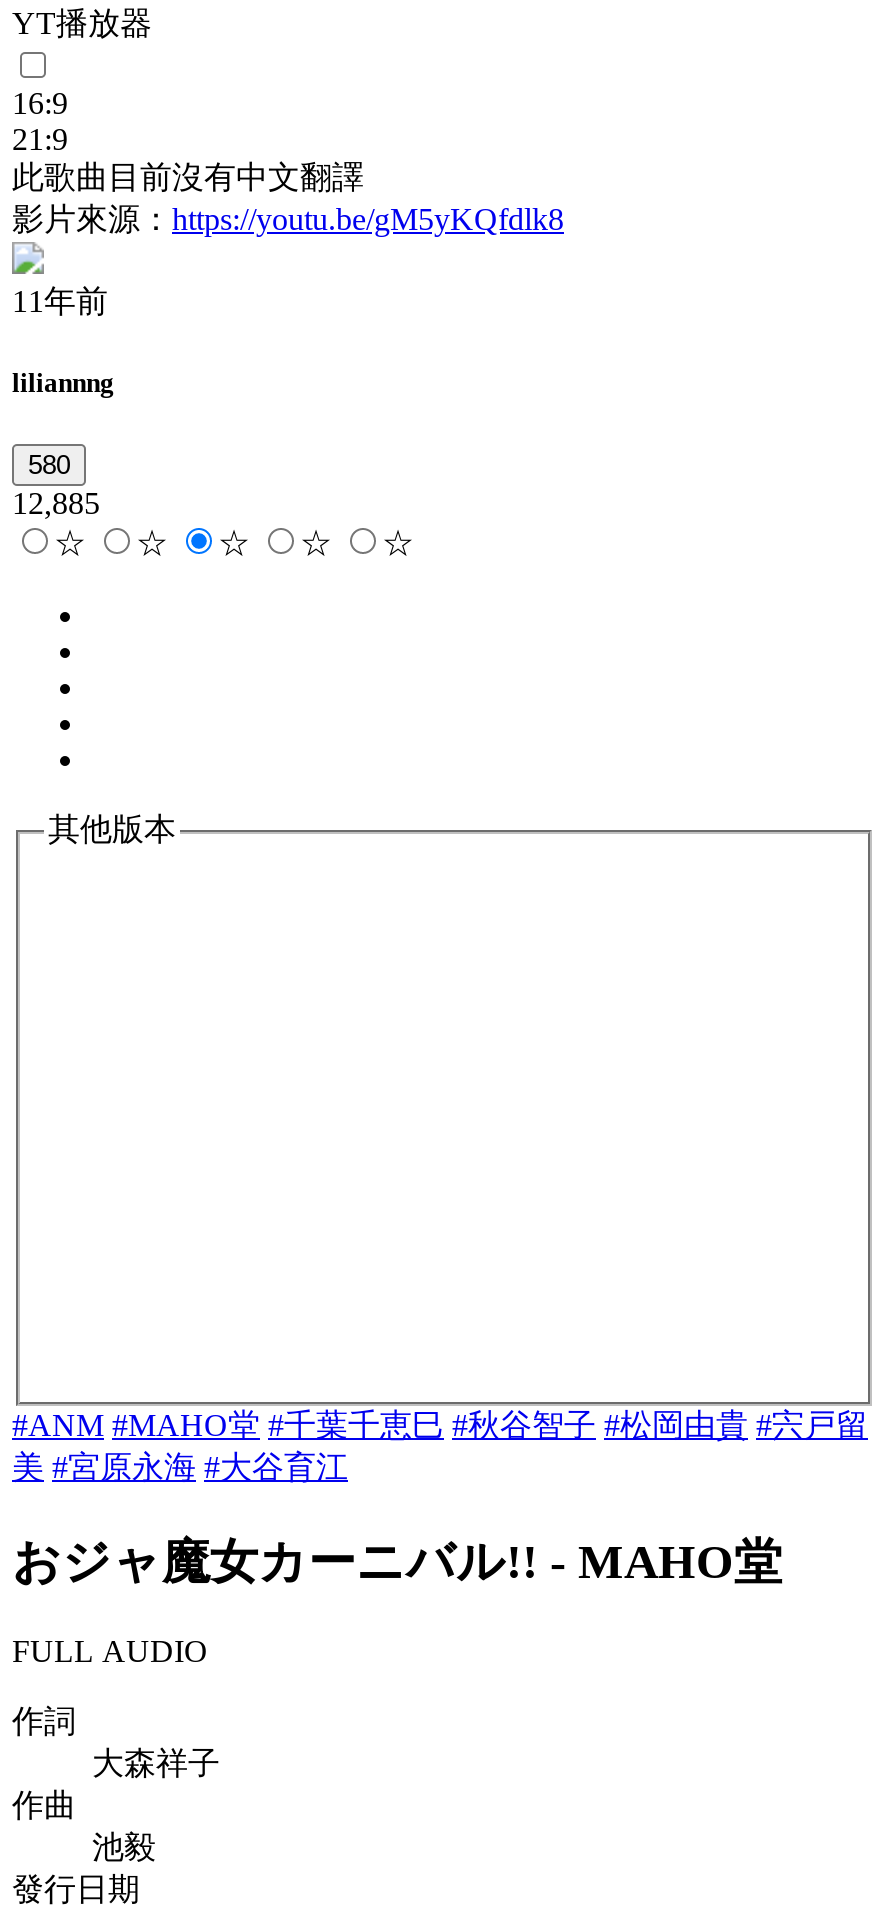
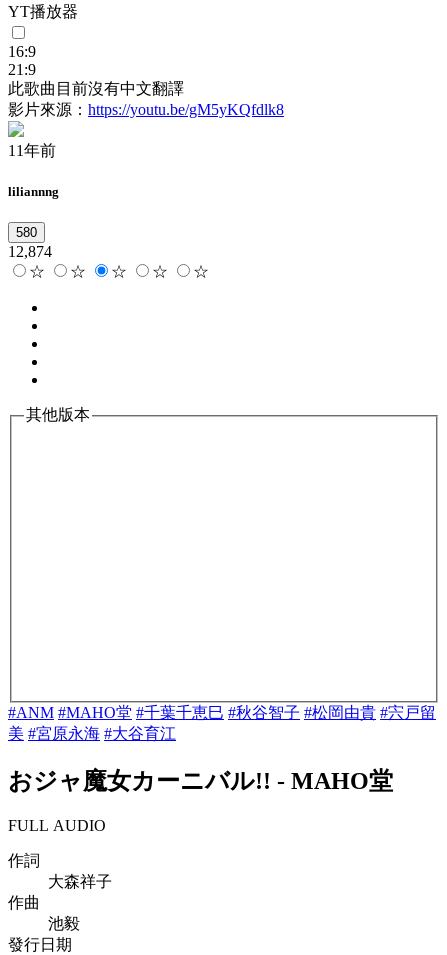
- 12,885
+ 12,874
